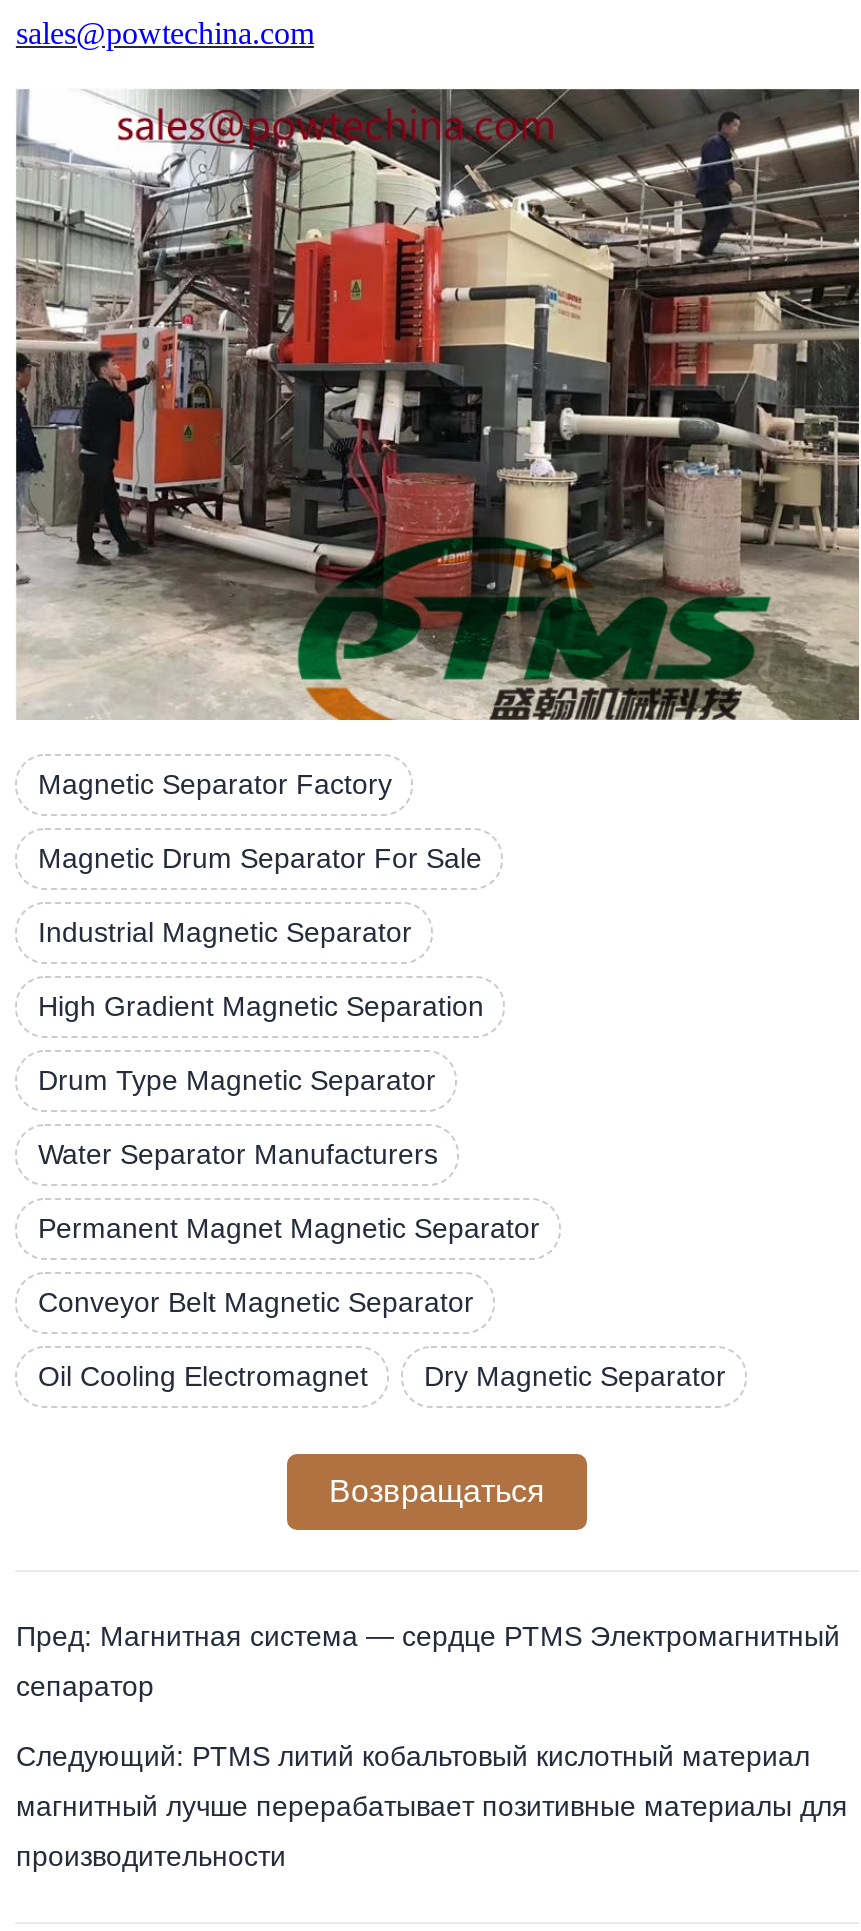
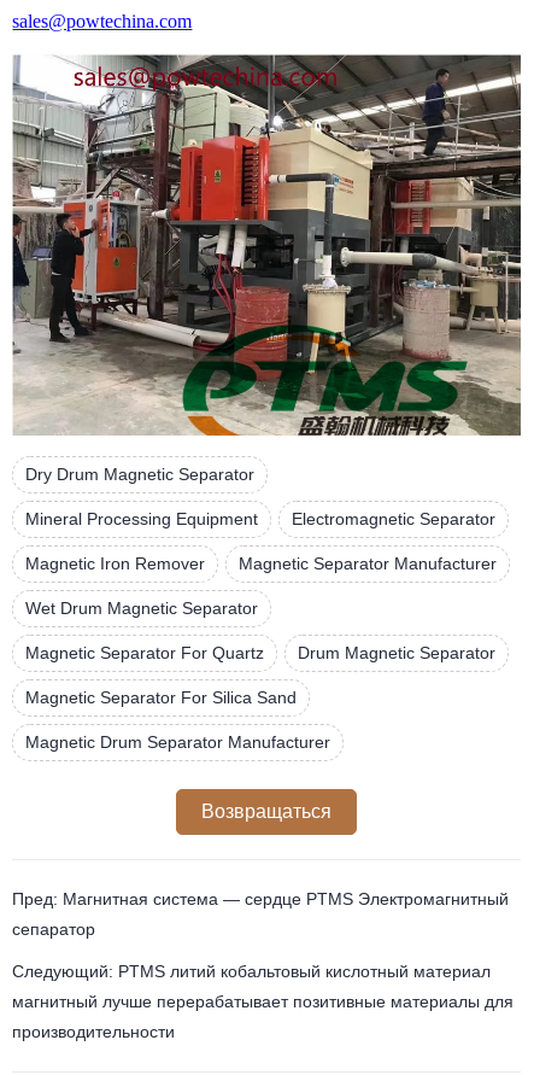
- Magnetic Separator Factory
- Magnetic Drum Separator For Sale
- Industrial Magnetic Separator
- High Gradient Magnetic Separation
- Drum Type Magnetic Separator
- Water Separator Manufacturers
- Permanent Magnet Magnetic Separator
- Conveyor Belt Magnetic Separator
- Oil Cooling Electromagnet
- Dry Magnetic Separator
+ Dry Drum Magnetic Separator
+ Mineral Processing Equipment
+ Electromagnetic Separator
+ Magnetic Iron Remover
+ Magnetic Separator Manufacturer
+ Wet Drum Magnetic Separator
+ Magnetic Separator For Quartz
+ Drum Magnetic Separator
+ Magnetic Separator For Silica Sand
+ Magnetic Drum Separator Manufacturer
